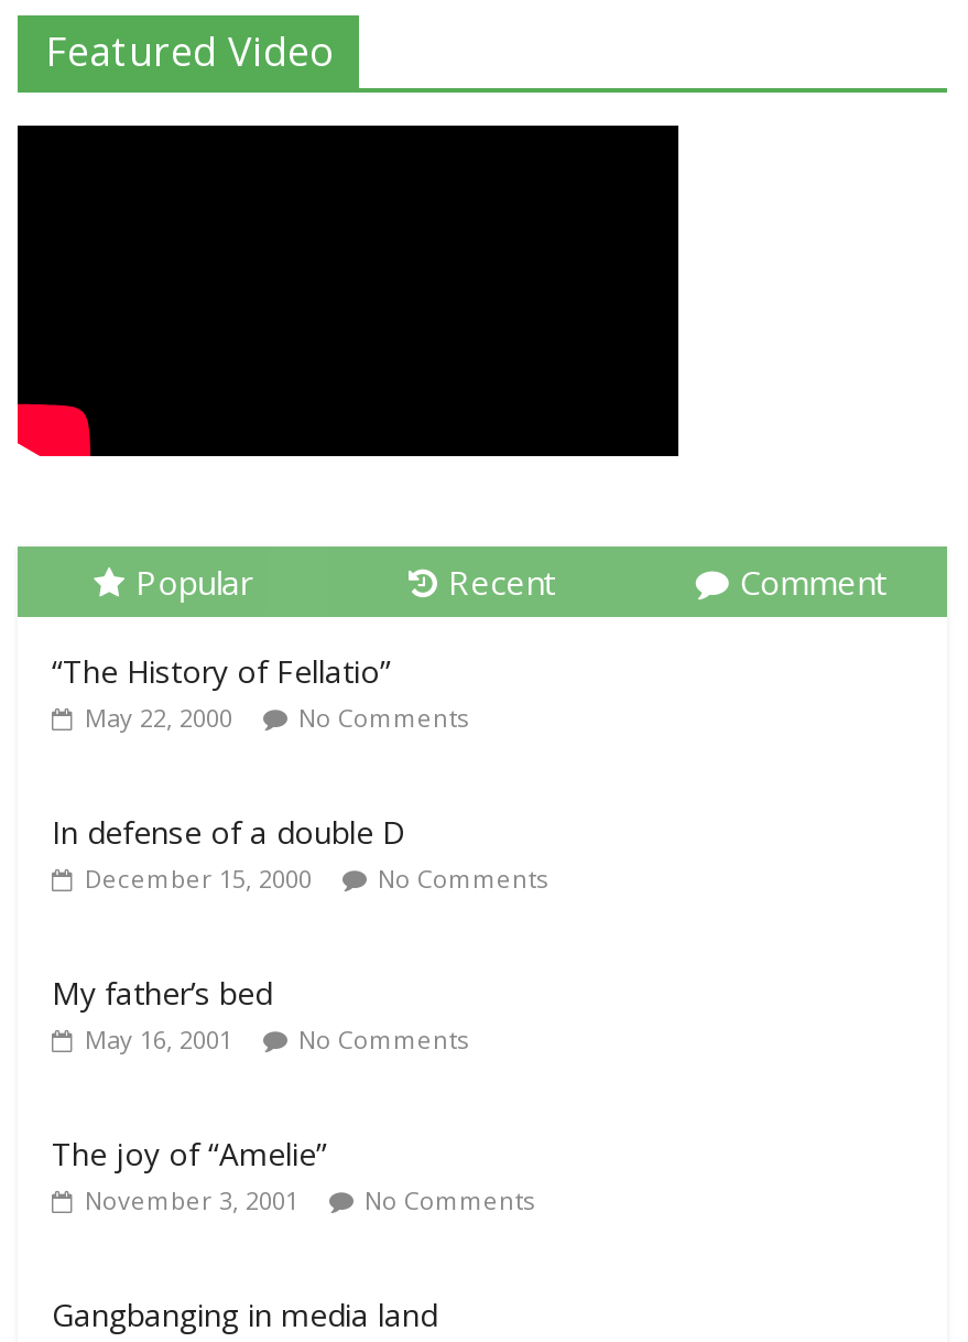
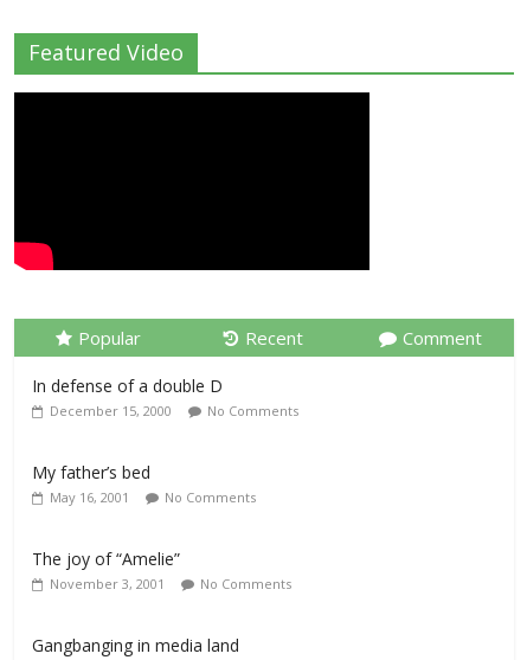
- “The History of Fellatio”
- May 22, 2000
- No Comments
